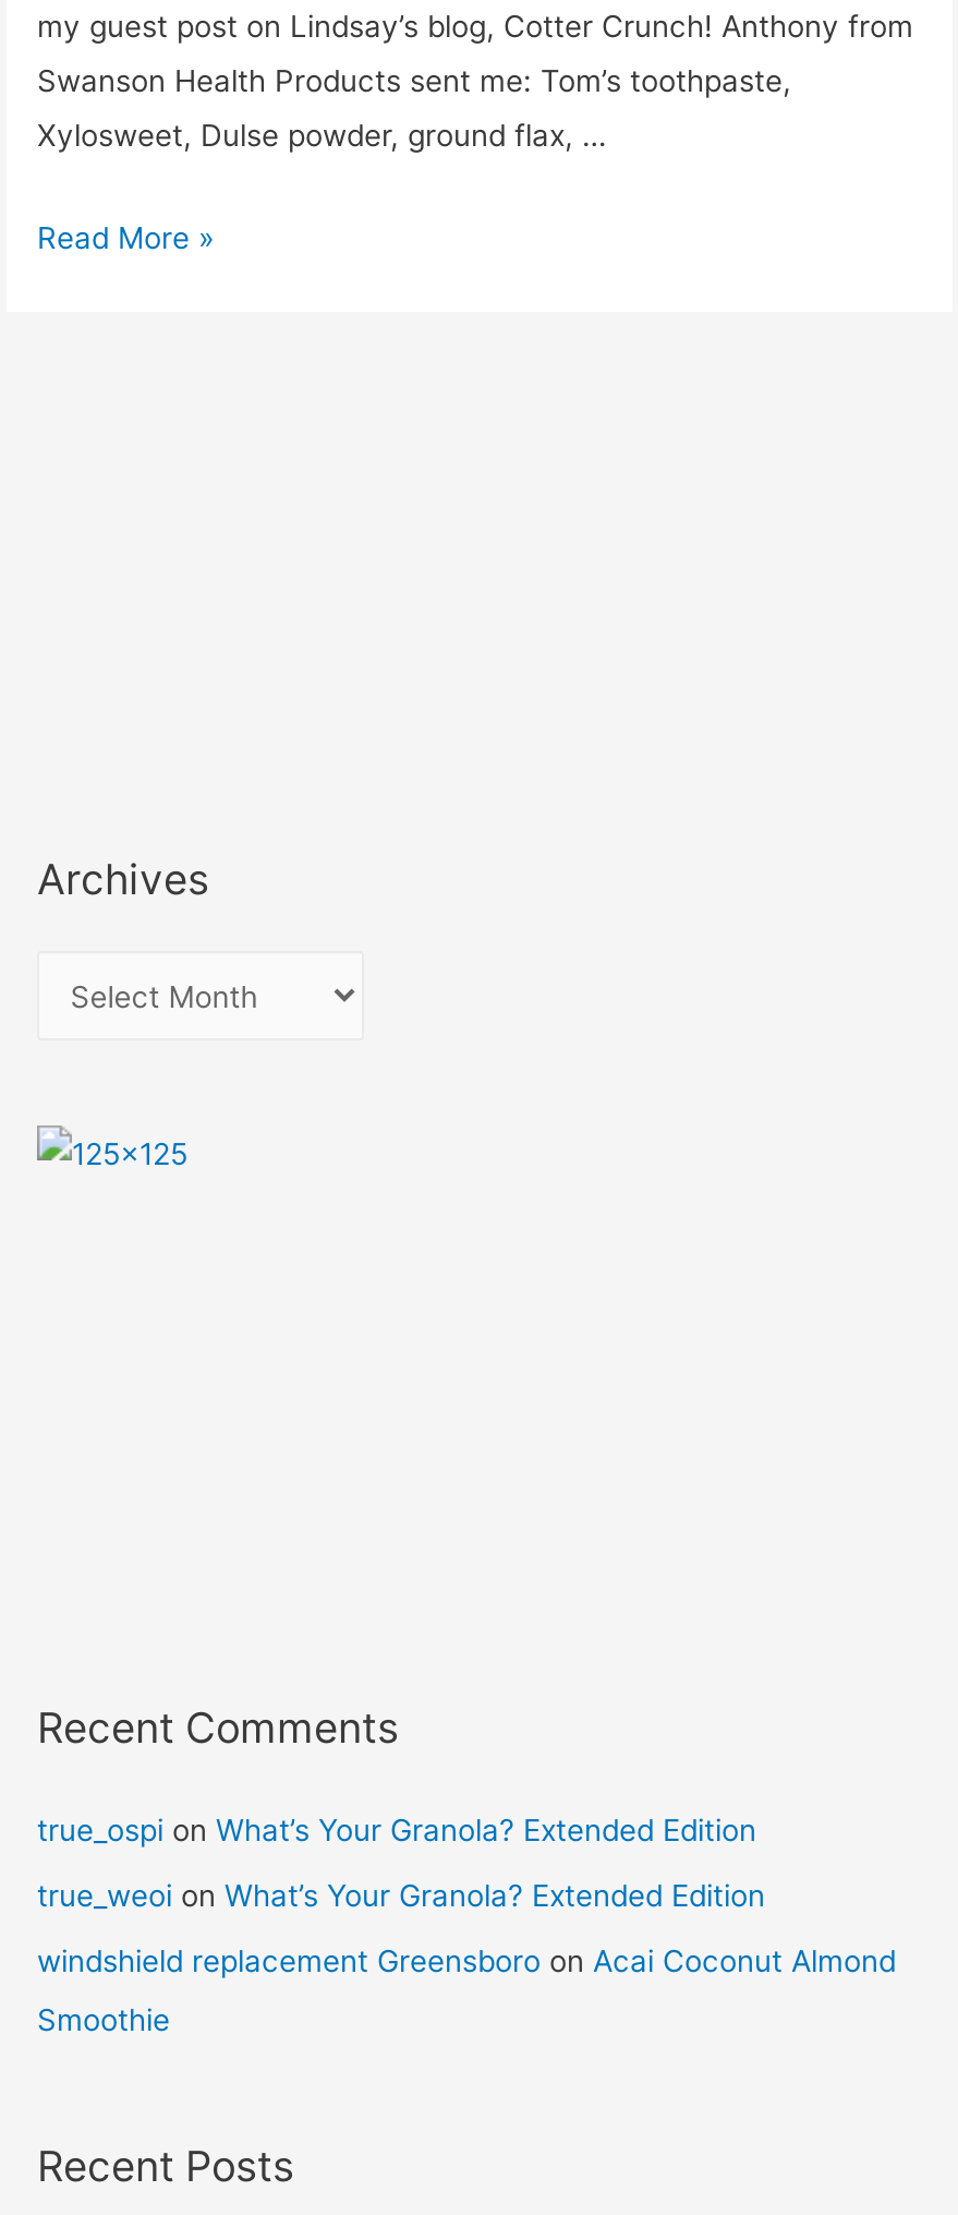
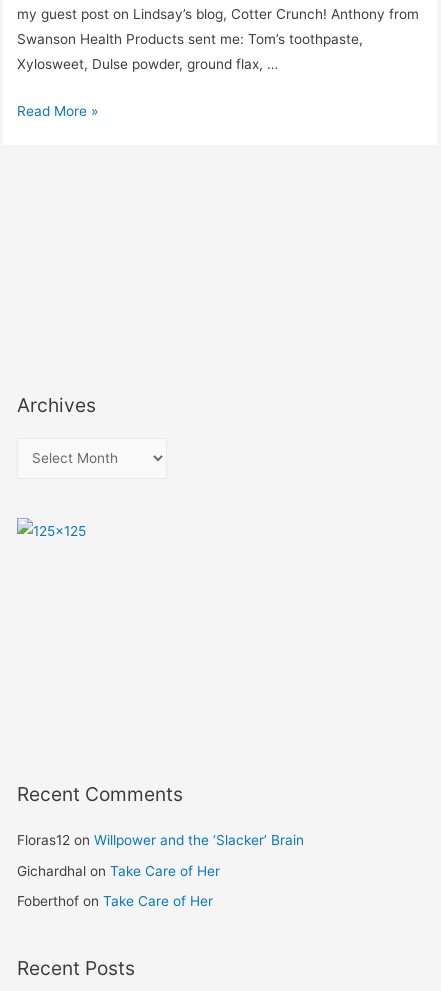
- true_ospi on What’s Your Granola? Extended Edition
- true_weoi on What’s Your Granola? Extended Edition
- windshield replacement Greensboro on Acai Coconut Almond
- Smoothie
+ Floras12 on Willpower and the ‘Slacker’ Brain
+ Gichardhal on Take Care of Her
+ Foberthof on Take Care of Her
